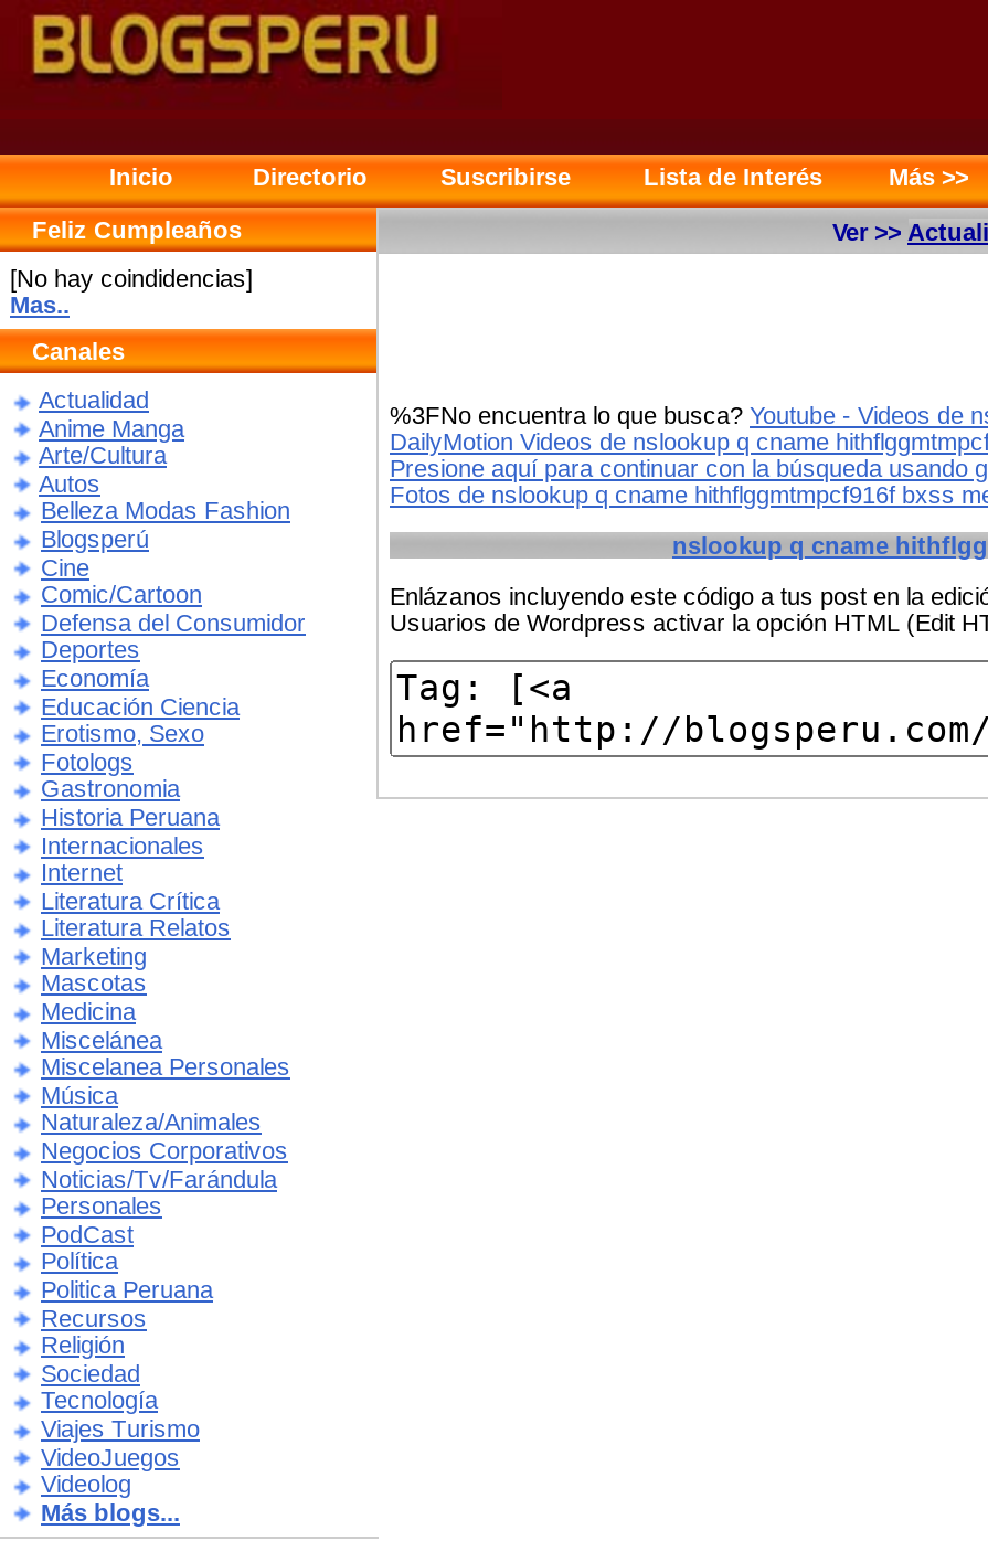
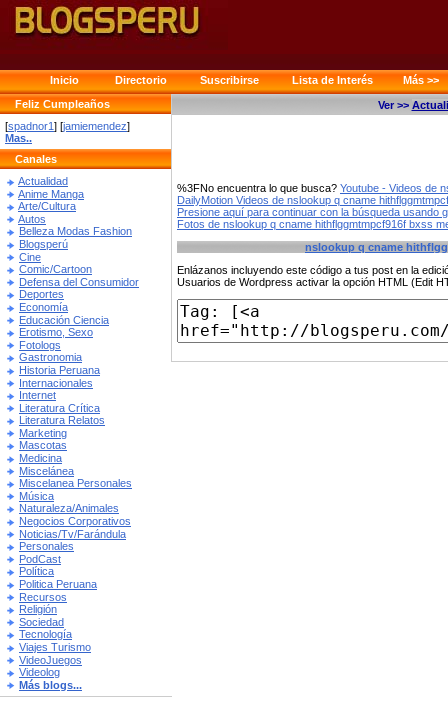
- [No hay coindidencias]
+ [spadnor1] [jamiemendez]
